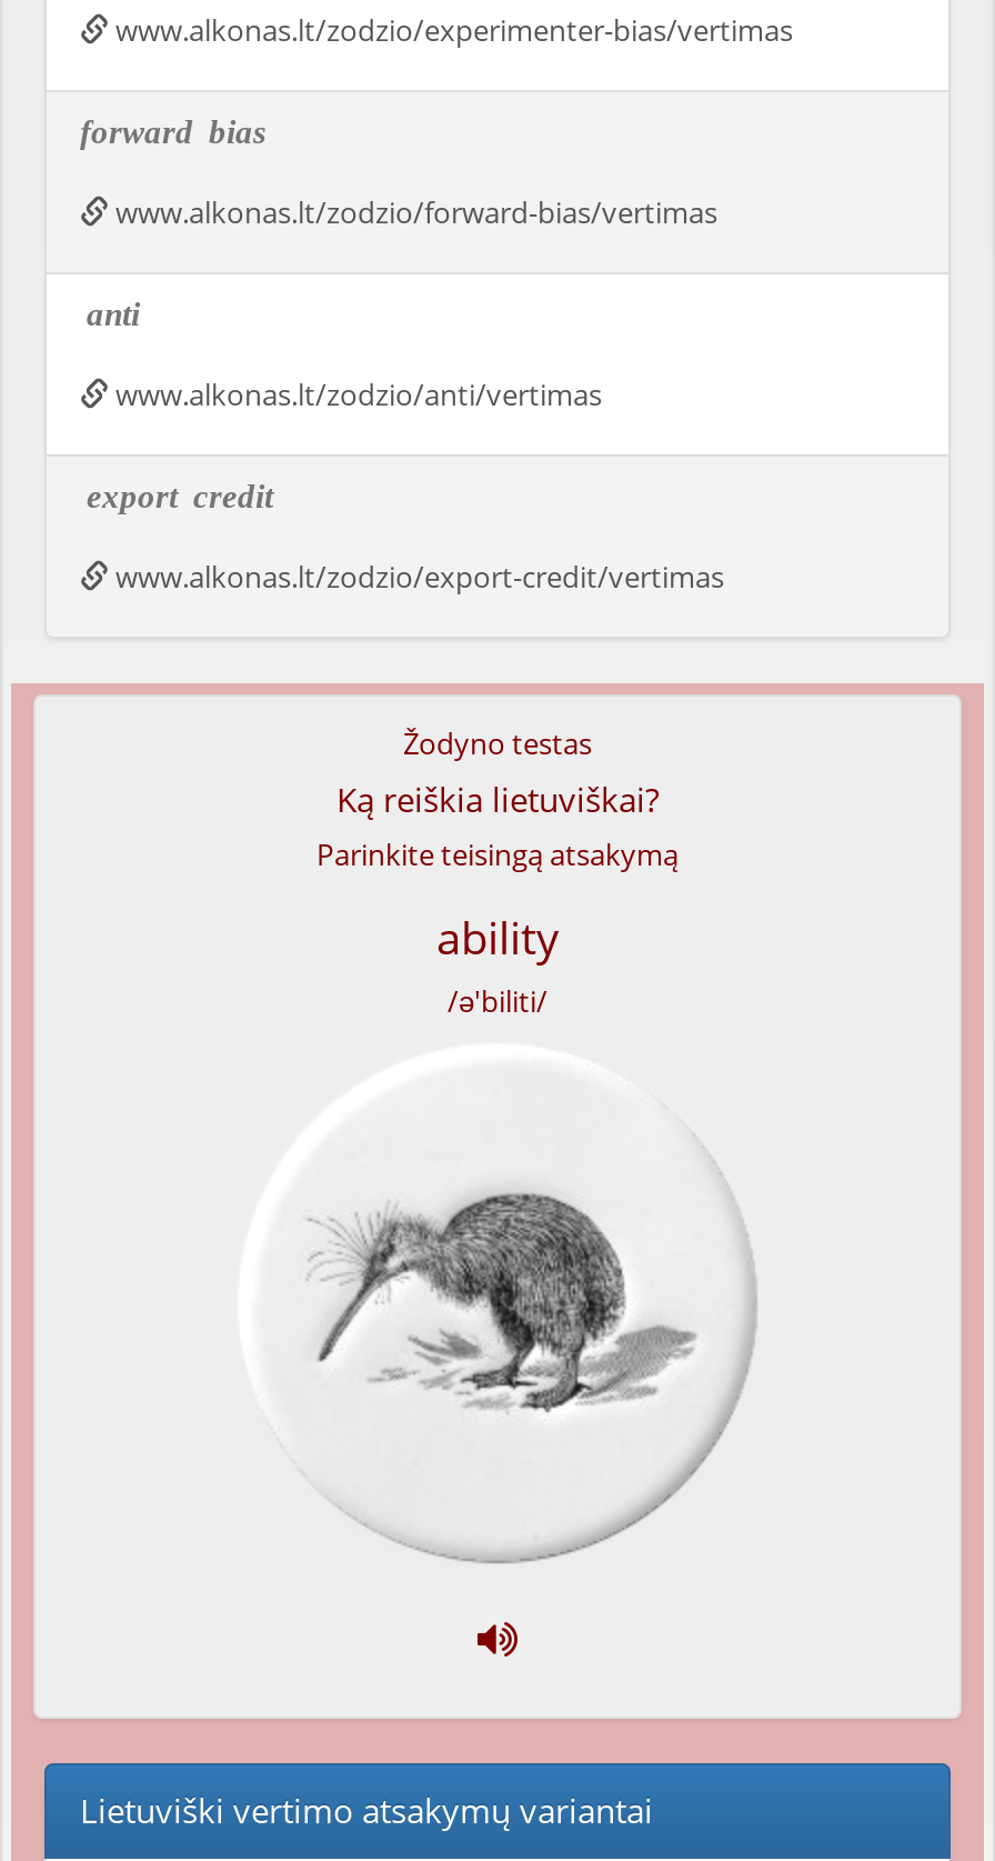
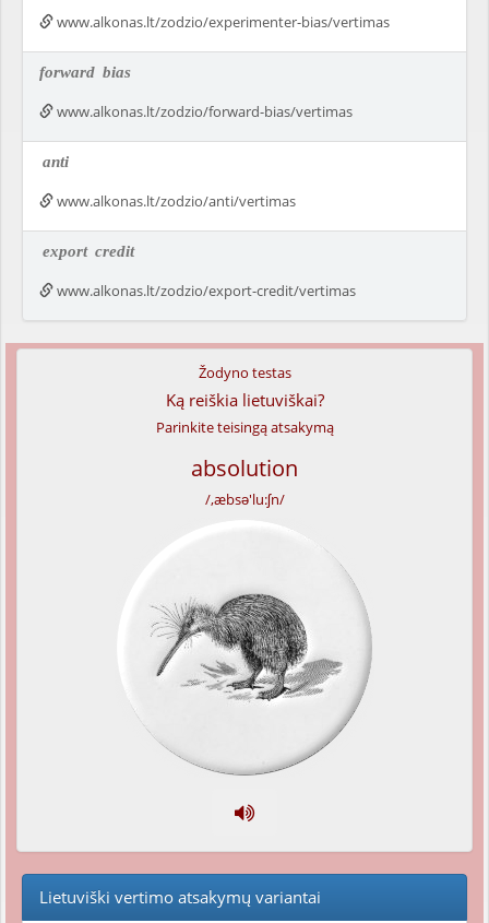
- ability
- /ə'biliti/
+ absolution
+ /,æbsə'lu:ʃn/
